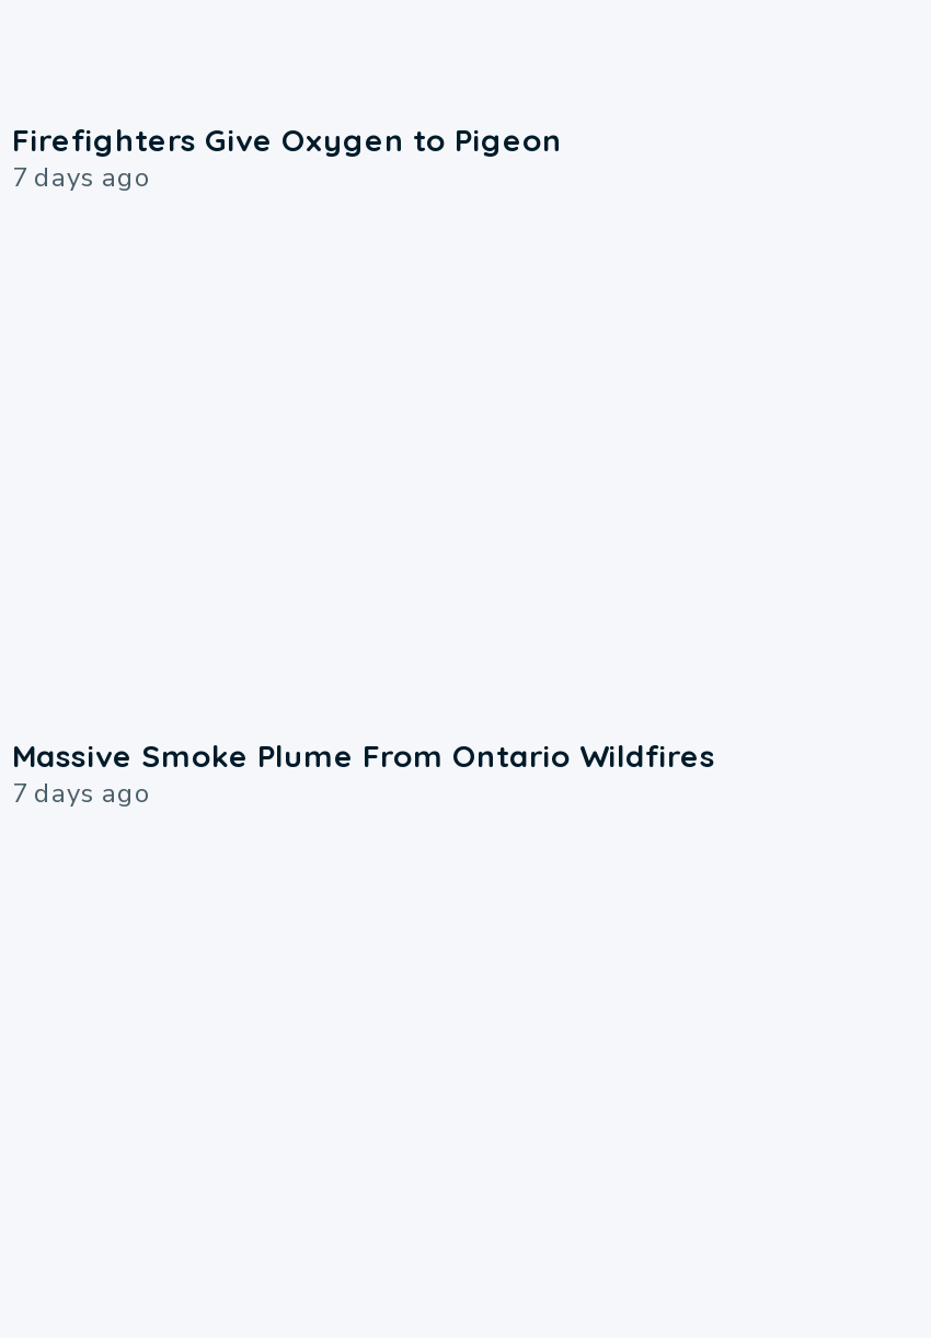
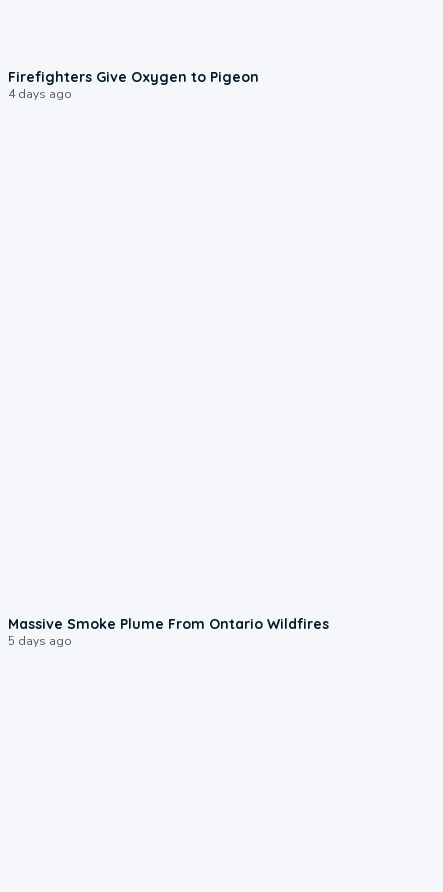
- 7 days ago
+ 4 days ago

- 7 days ago
+ 5 days ago
